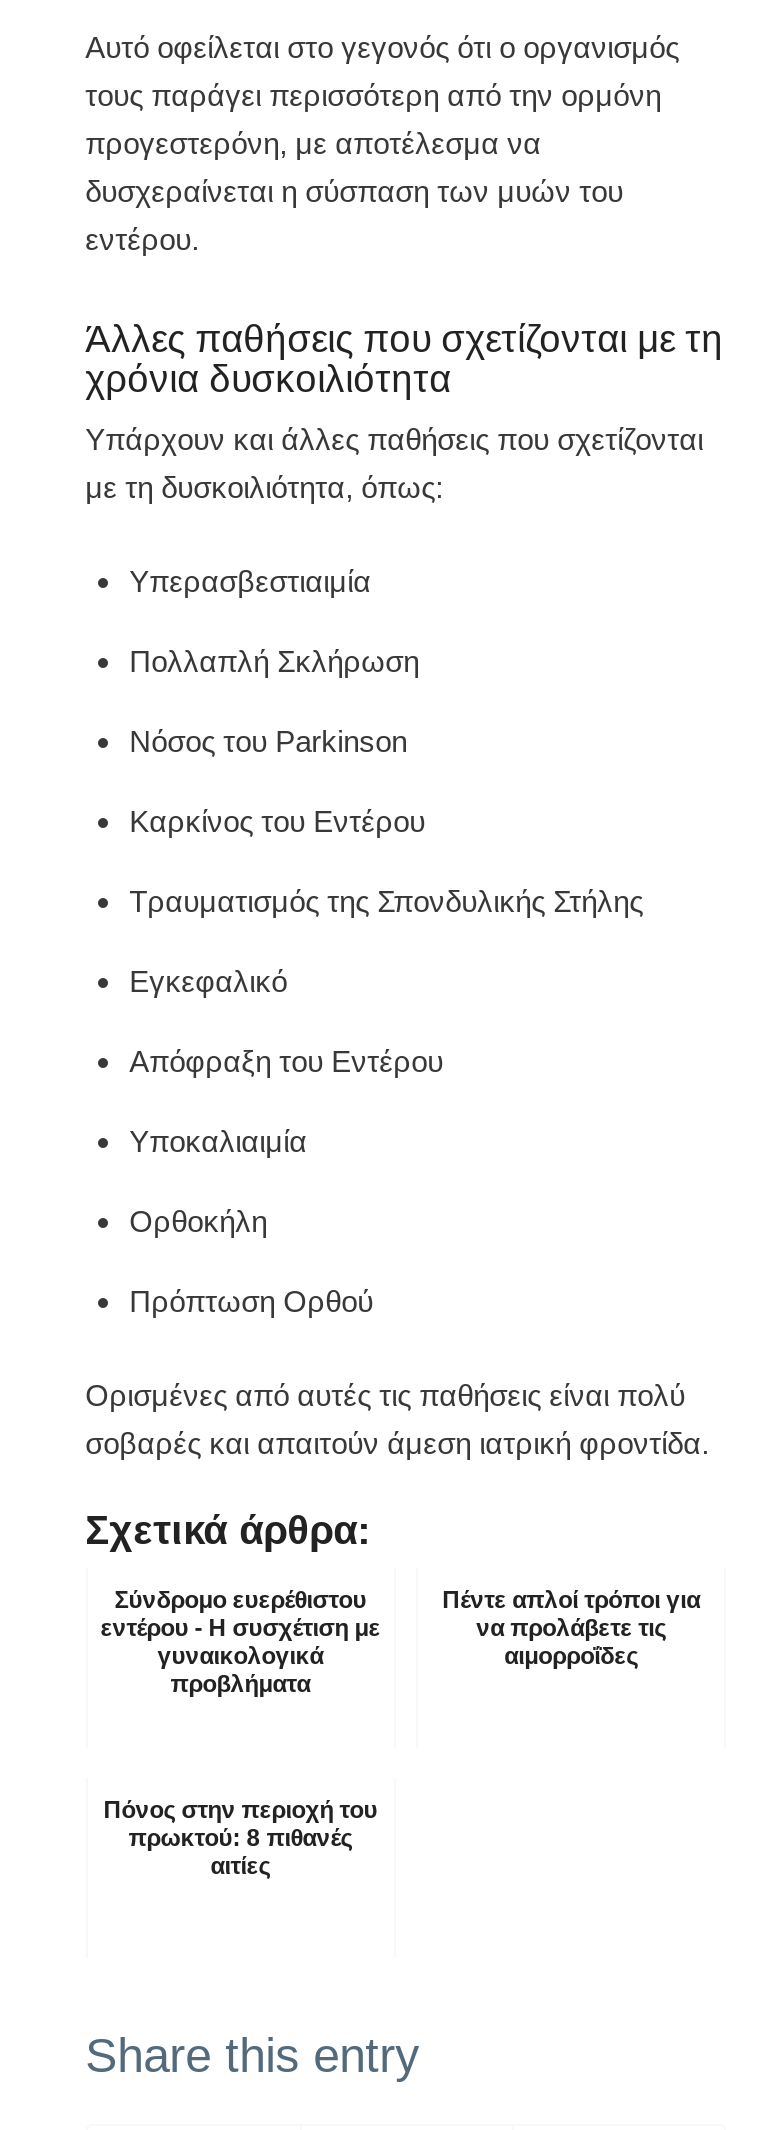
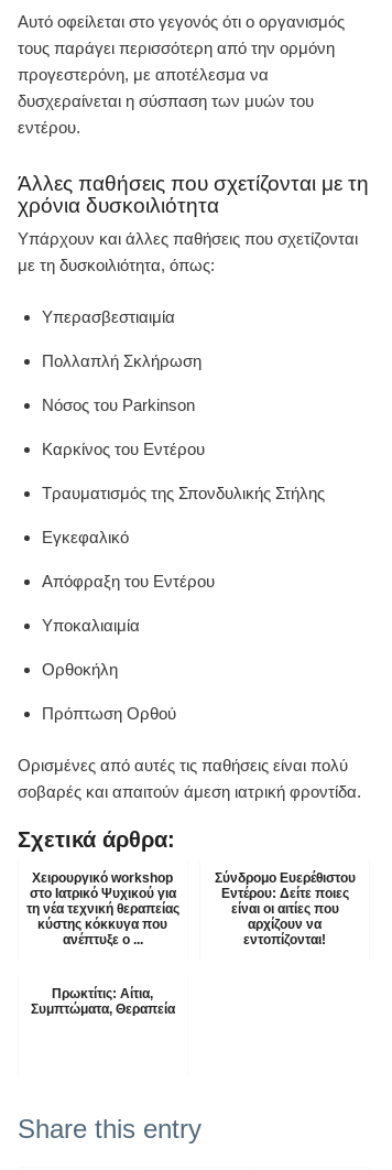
- Σύνδρομο ευερέθιστου
- εντέρου - Η συσχέτιση με
- γυναικολογικά
- προβλήματα
+ Χειρουργικό workshop
+ στο Ιατρικό Ψυχικού για
+ τη νέα τεχνική θεραπείας
+ κύστης κόκκυγα που
+ ανέπτυξε o ...

- Πέντε απλοί τρόποι για
- να προλάβετε τις
- αιμορροΐδες
+ Σύνδρομο Ευερέθιστου
+ Εντέρου: Δείτε ποιες
+ είναι οι αιτίες που
+ αρχίζουν να
+ εντοπίζονται!

- Πόνος στην περιοχή του
- πρωκτού: 8 πιθανές
- αιτίες
+ Πρωκτίτις: Αίτια,
+ Συμπτώματα, Θεραπεία
